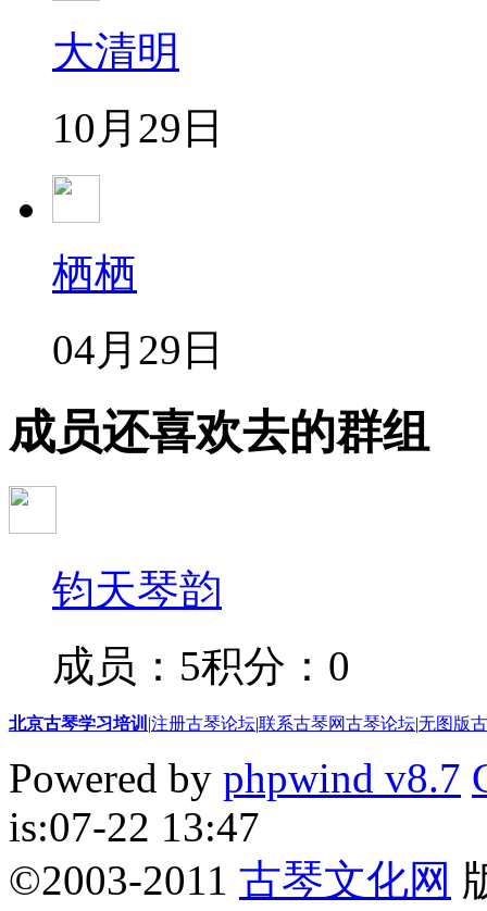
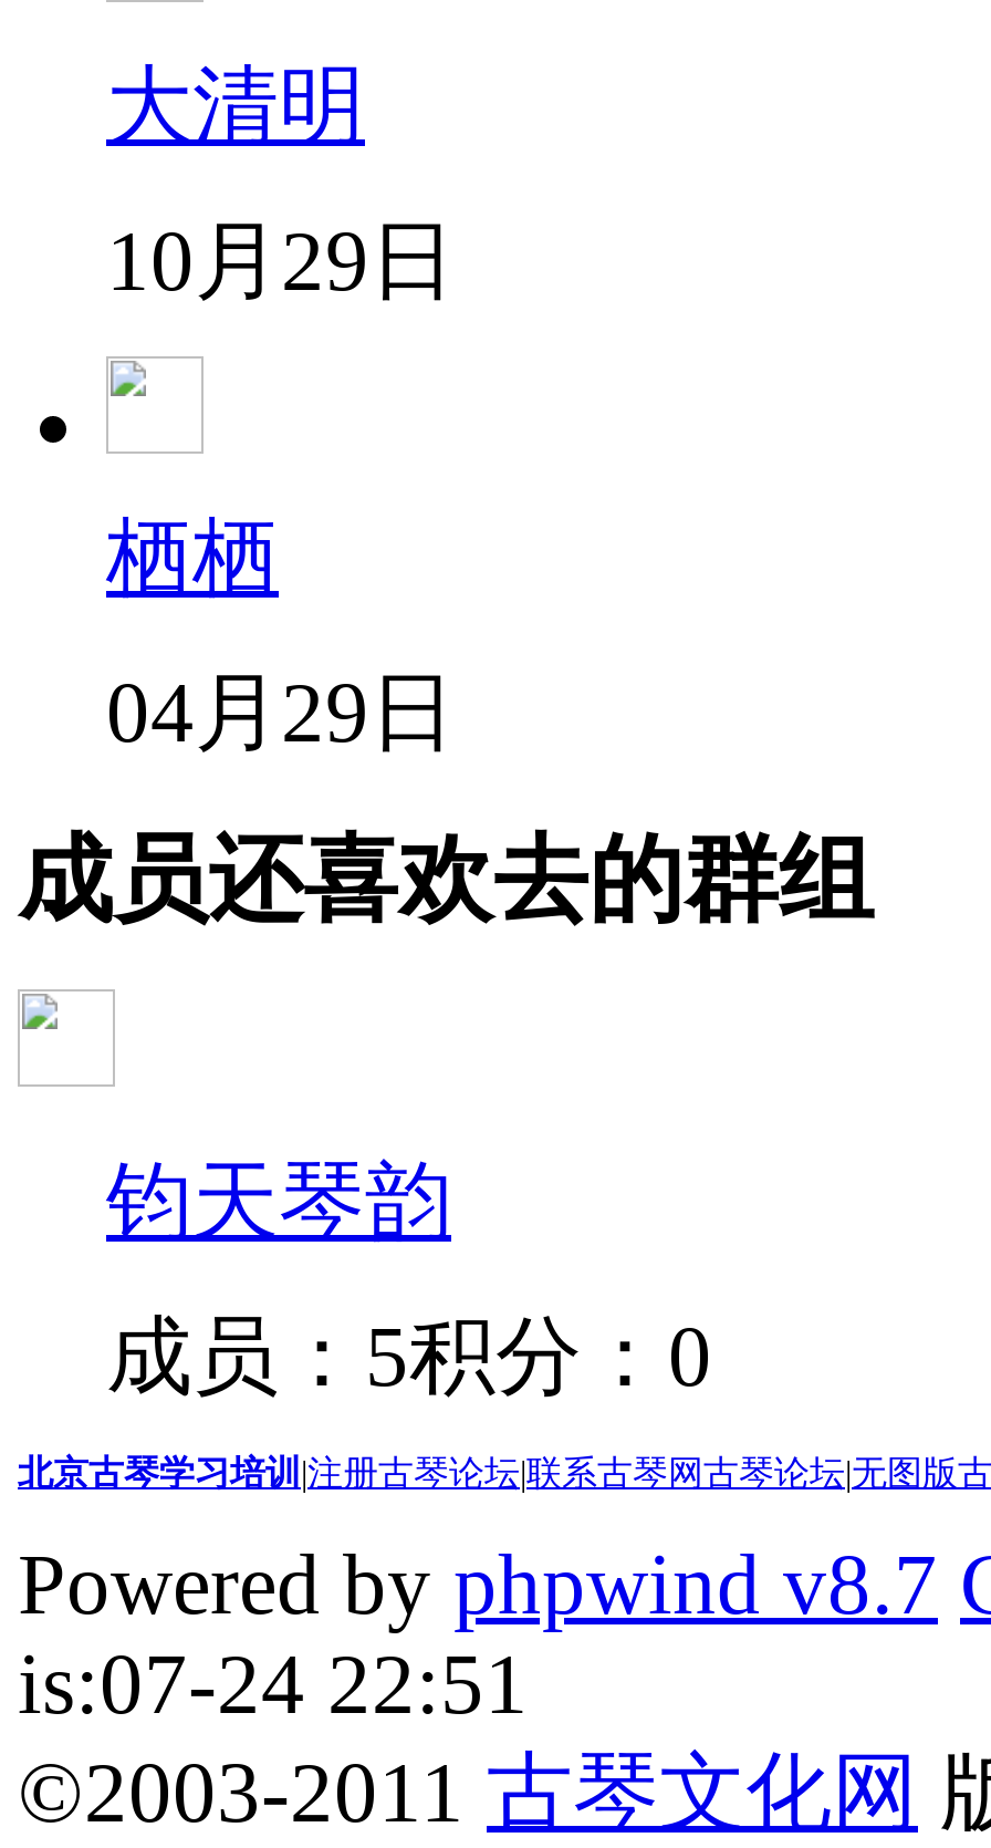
- is:07-22 13:47
+ is:07-24 22:51
